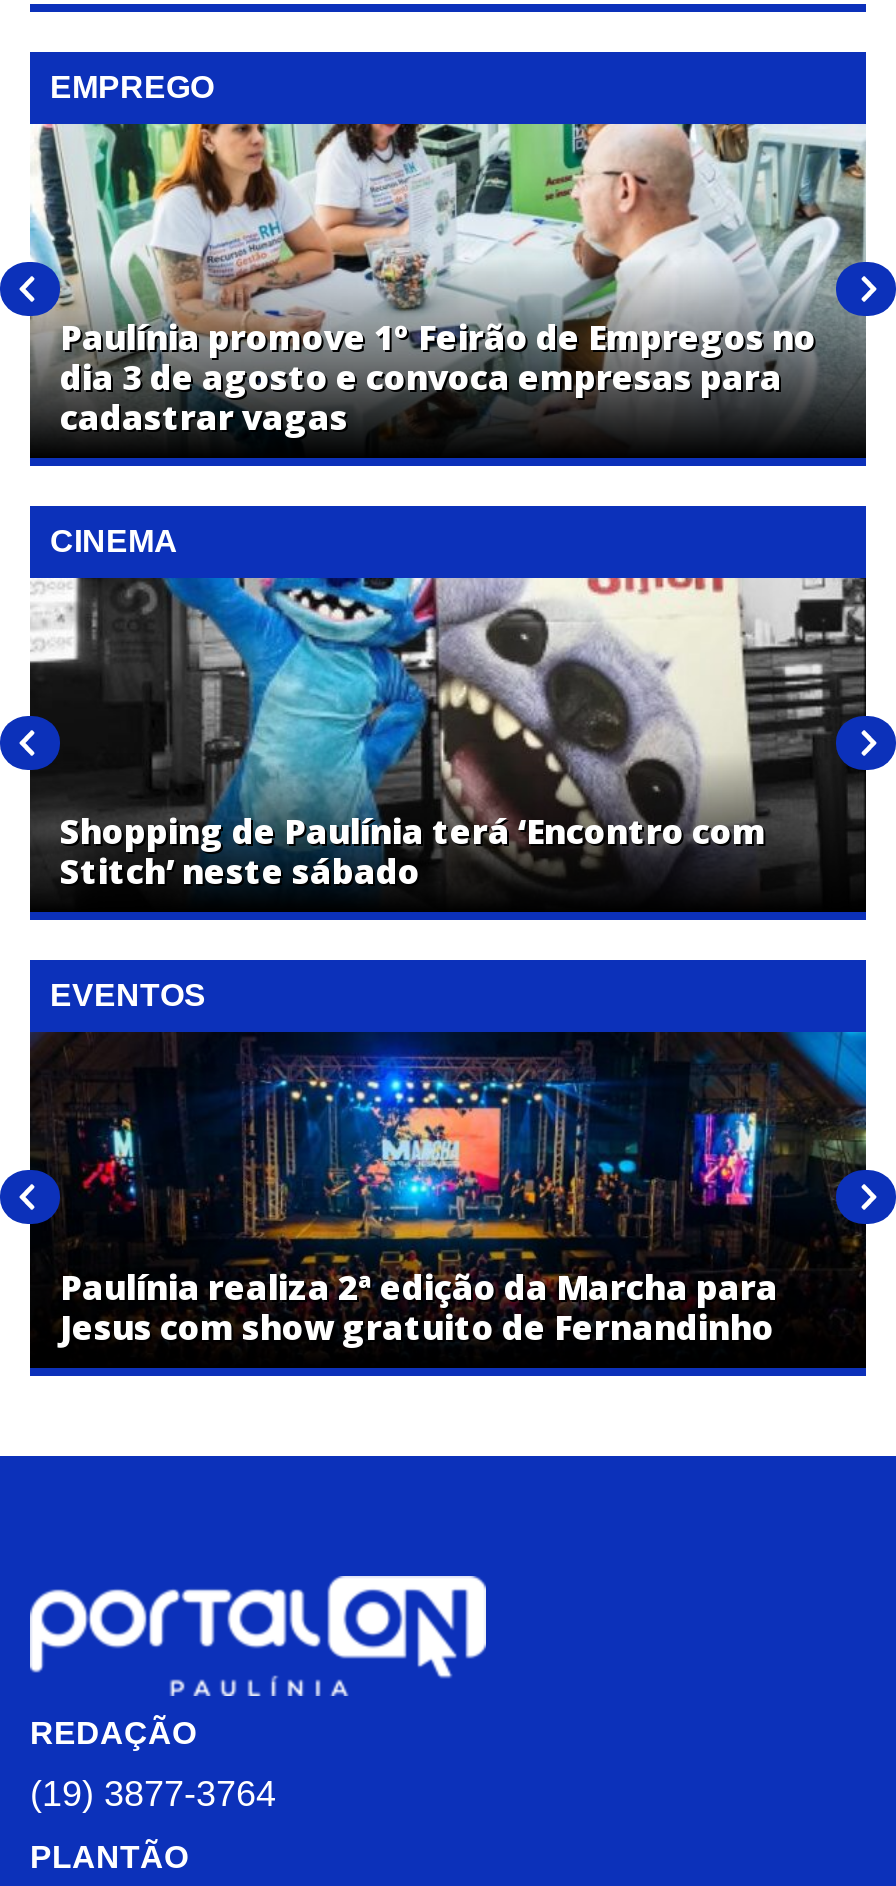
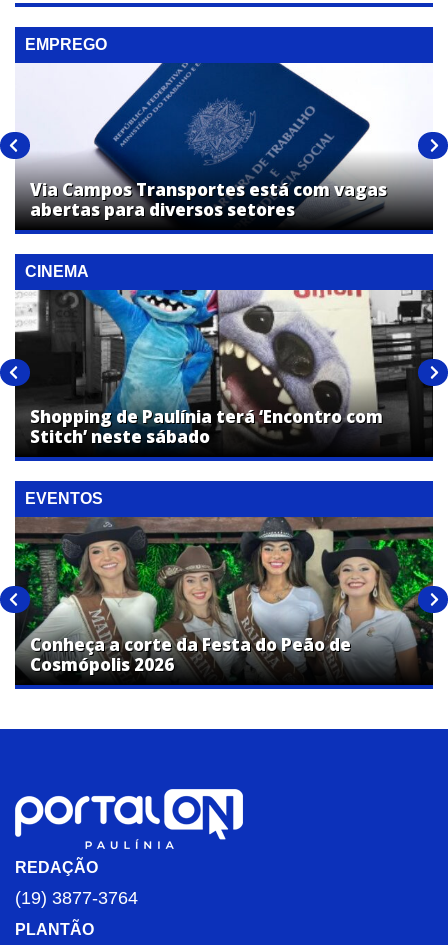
- [image]
- Paulínia promove 1º Feirão de Empregos no
- dia 3 de agosto e convoca empresas para
- cadastrar vagas
+ [image]
+ Via Campos Transportes está com vagas
+ abertas para diversos setores

- [image]
- Paulínia realiza 2ª edição da Marcha para
- Jesus com show gratuito de Fernandinho
+ [image]
+ Conheça a corte da Festa do Peão de
+ Cosmópolis 2026
